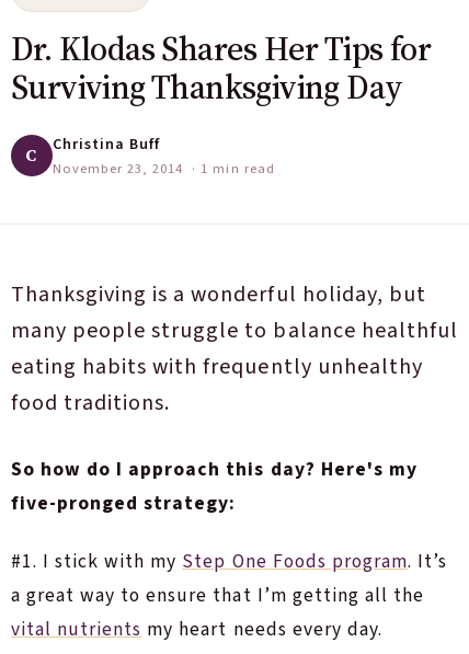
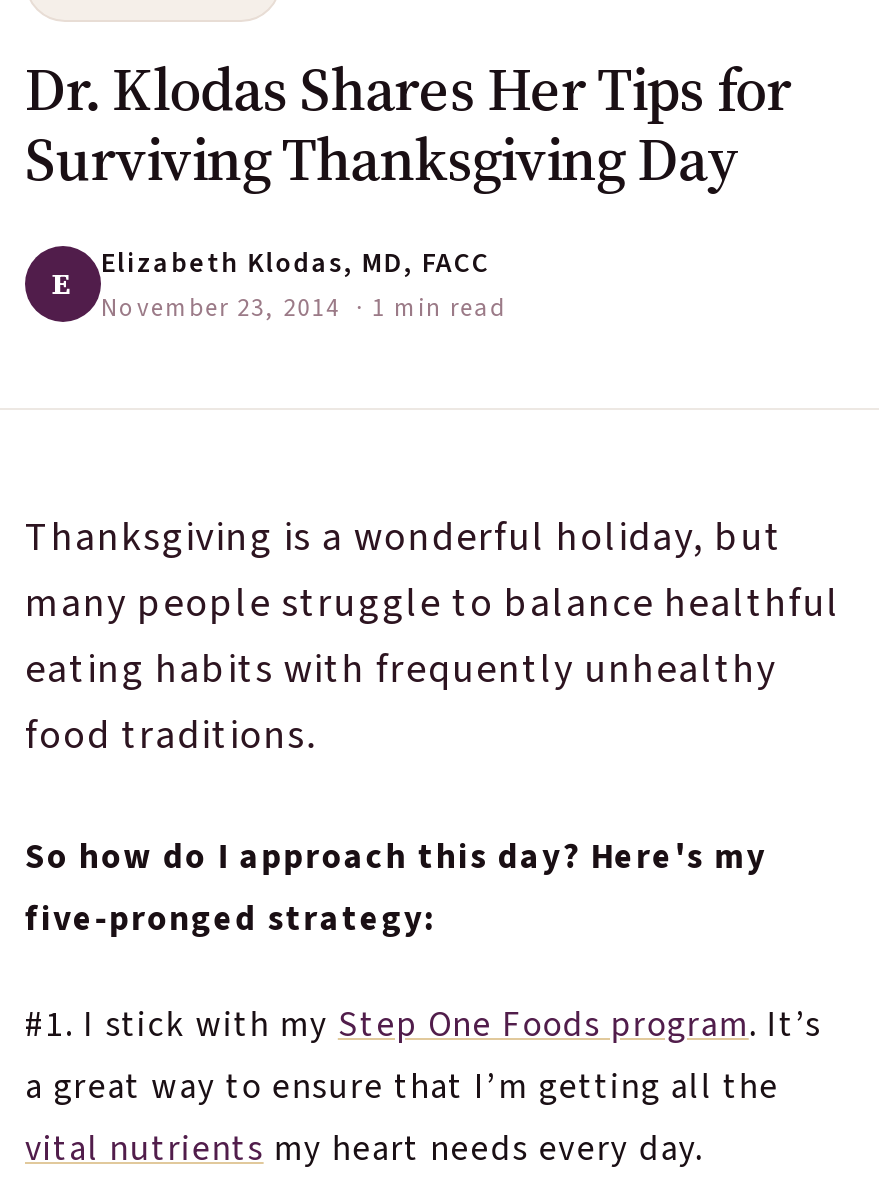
- C
- Christina Buff
+ E
+ Elizabeth Klodas, MD, FACC
